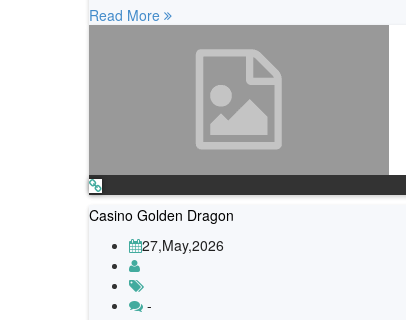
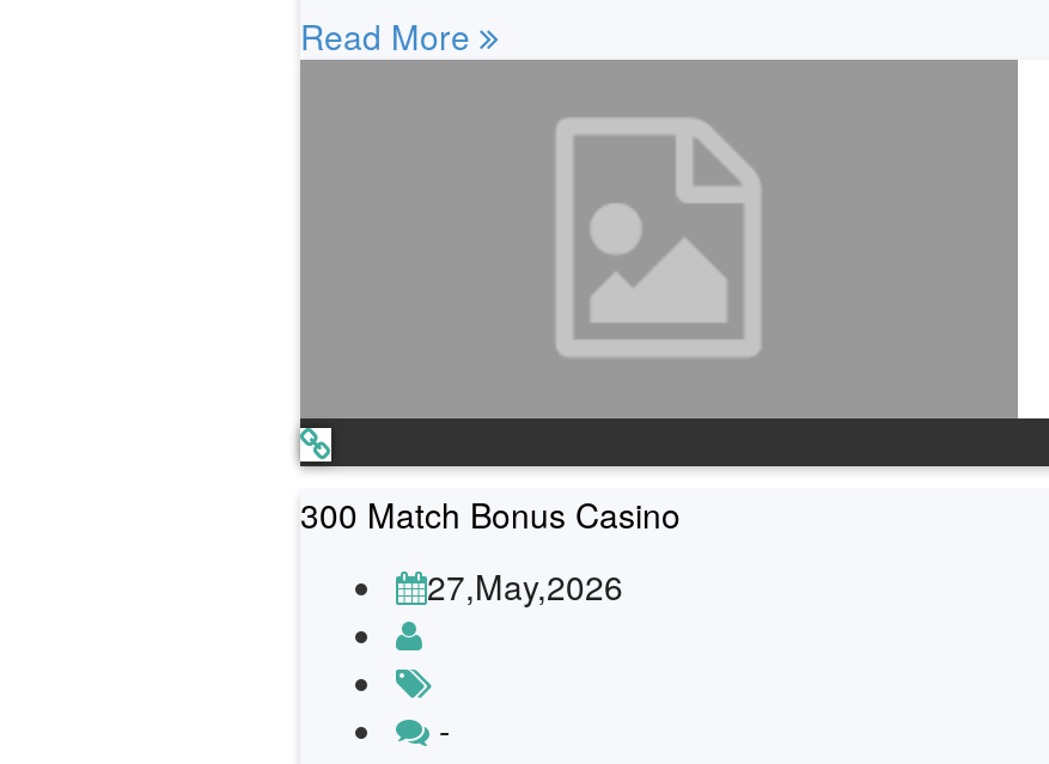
- Casino Golden Dragon
+ 300 Match Bonus Casino
